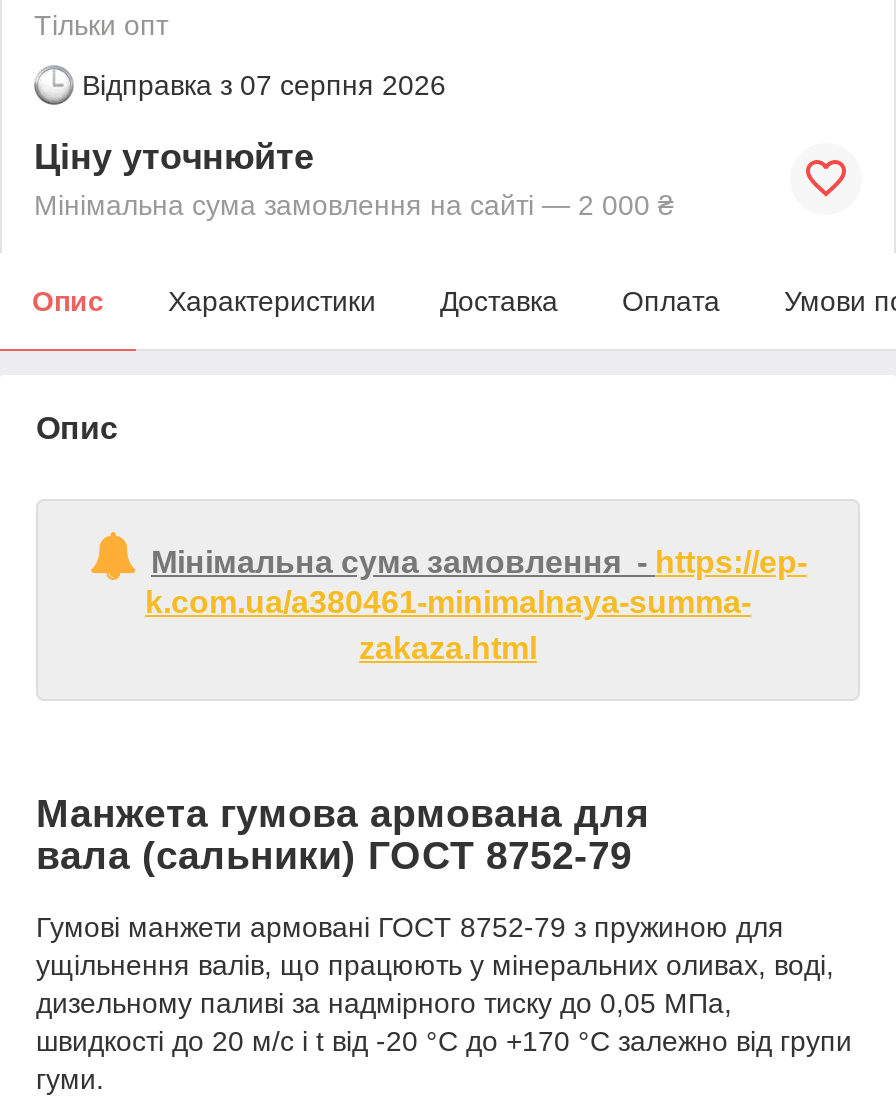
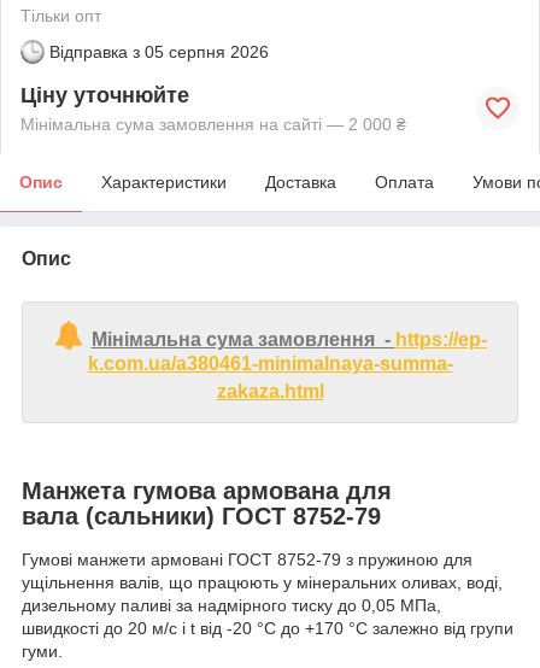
- Відправка з 07 серпня 2026
+ Відправка з 05 серпня 2026
